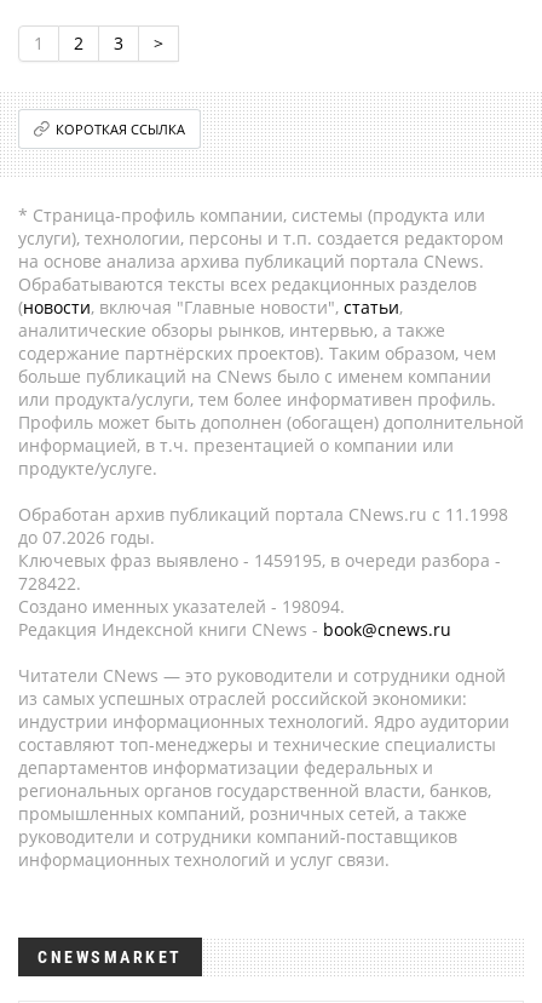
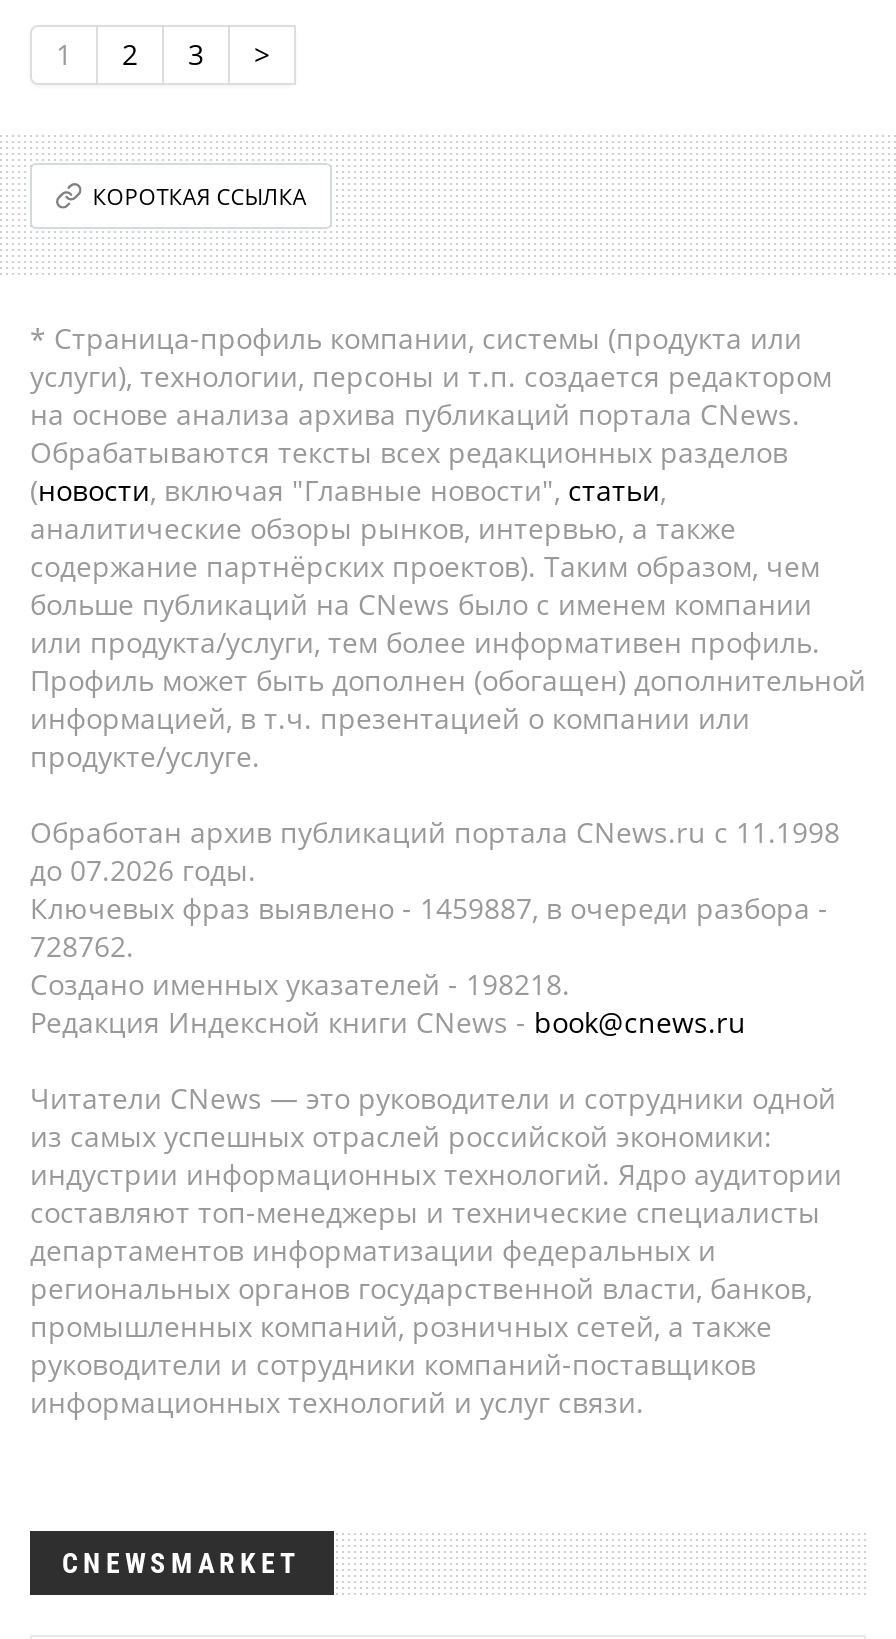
- Ключевых фраз выявлено - 1459195, в очереди разбора -
+ Ключевых фраз выявлено - 1459887, в очереди разбора -

- 728422.
+ 728762.

- Создано именных указателей - 198094.
+ Создано именных указателей - 198218.
